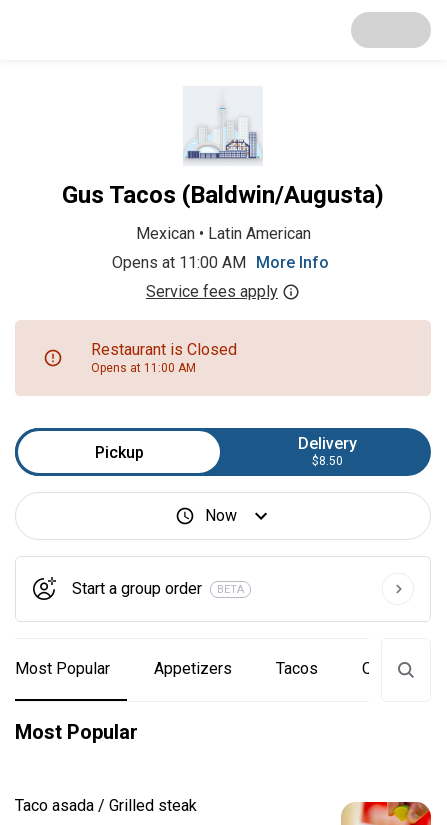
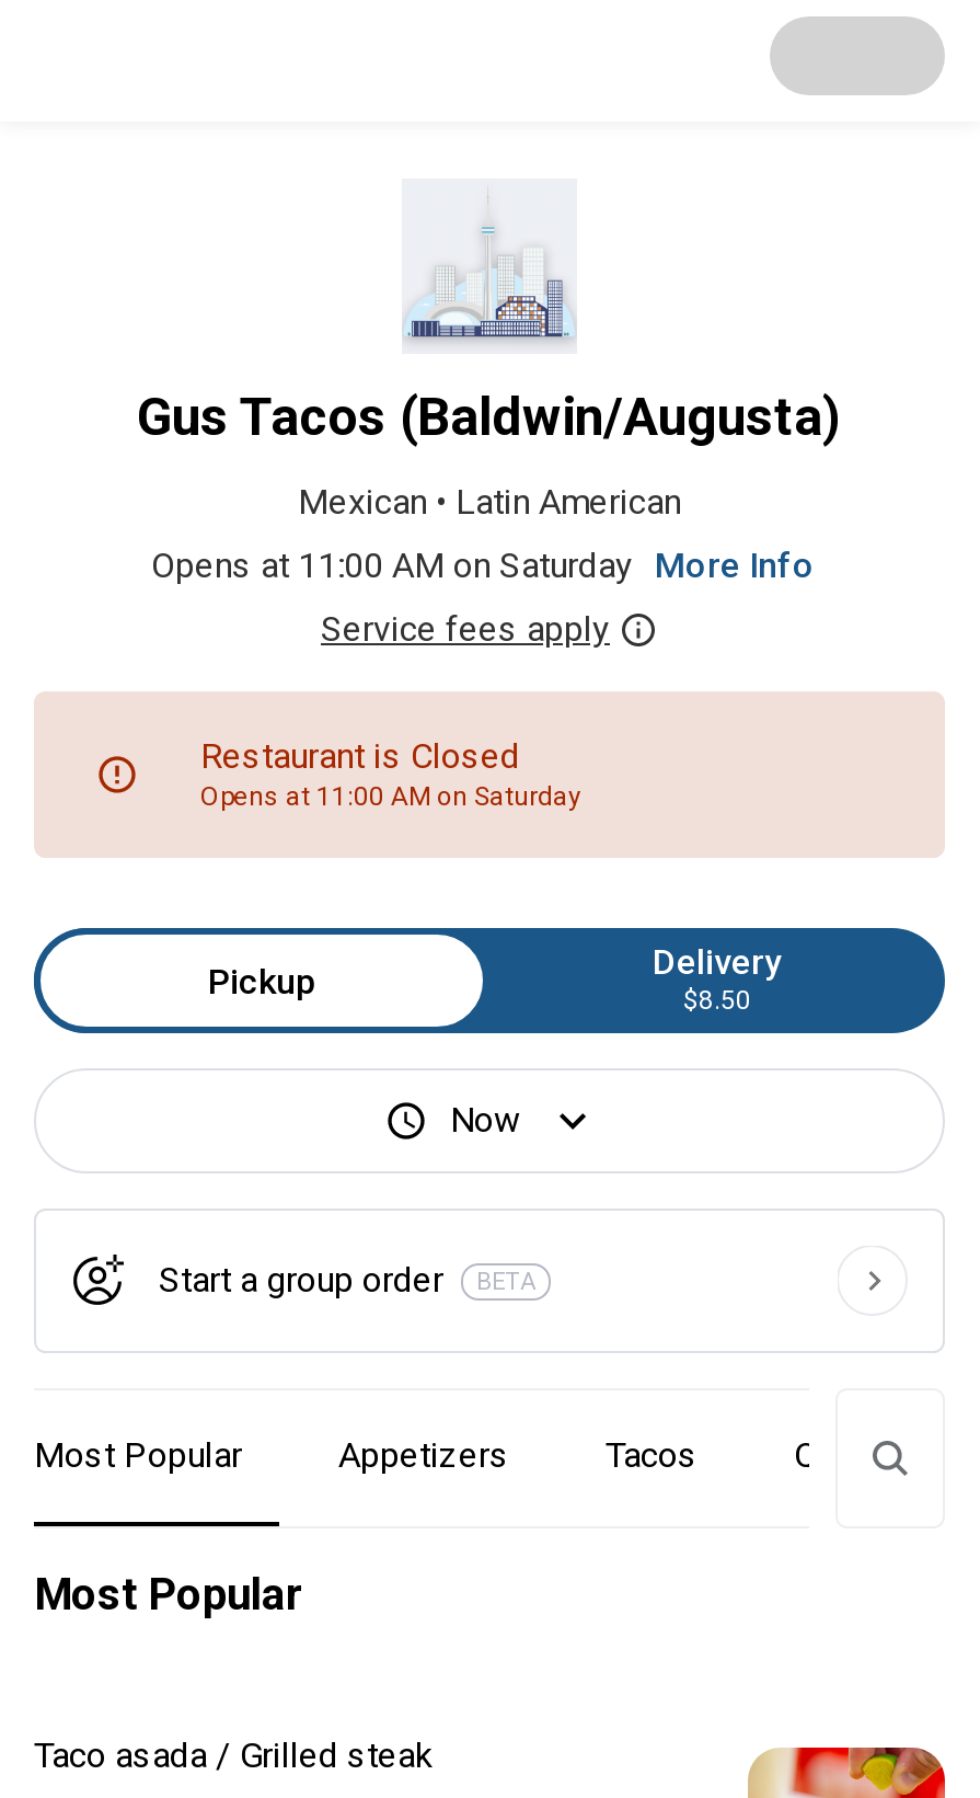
- Opens at 11:00 AM More Info
+ Opens at 11:00 AM on Saturday More Info

- Opens at 11:00 AM
+ Opens at 11:00 AM on Saturday
